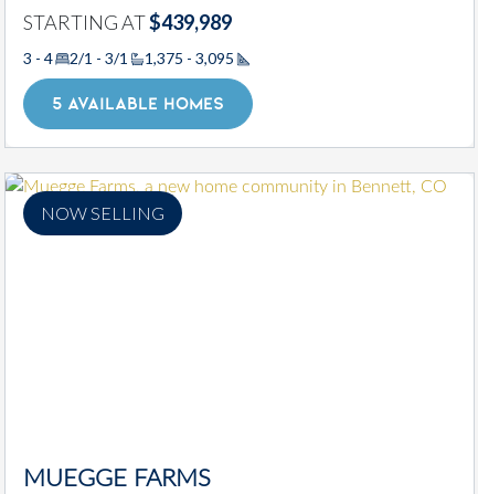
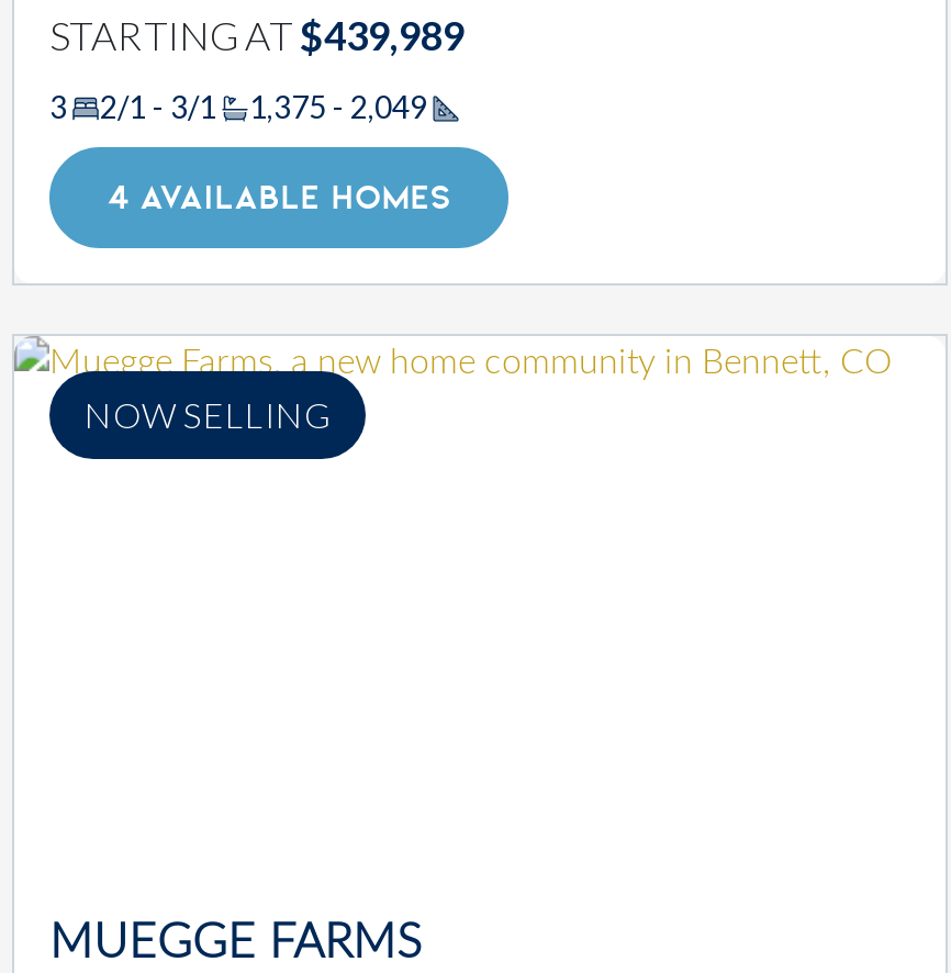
- 3 - 4
+ 3

- 1,375 - 3,095
+ 1,375 - 2,049

- 5 AVAILABLE HOMES
+ 4 AVAILABLE HOMES
